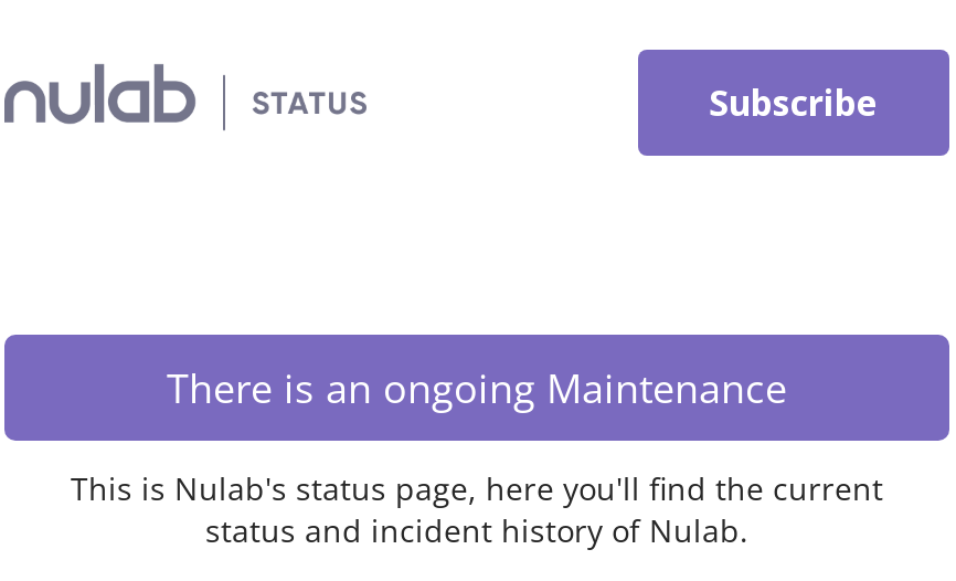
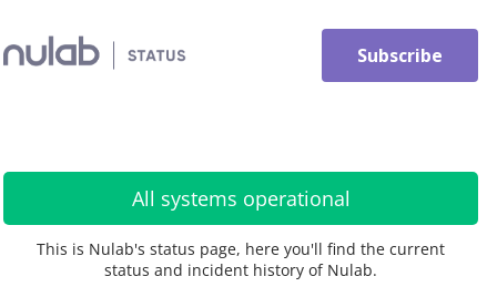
- There is an ongoing Maintenance
+ All systems operational
